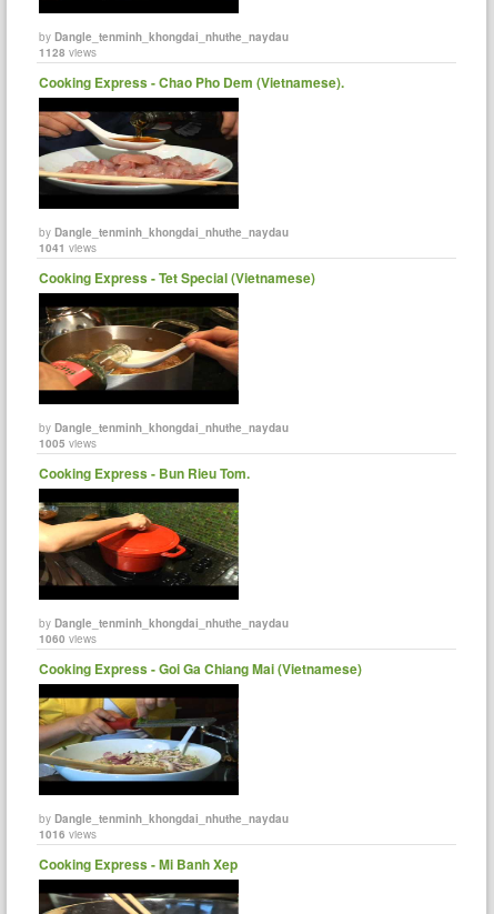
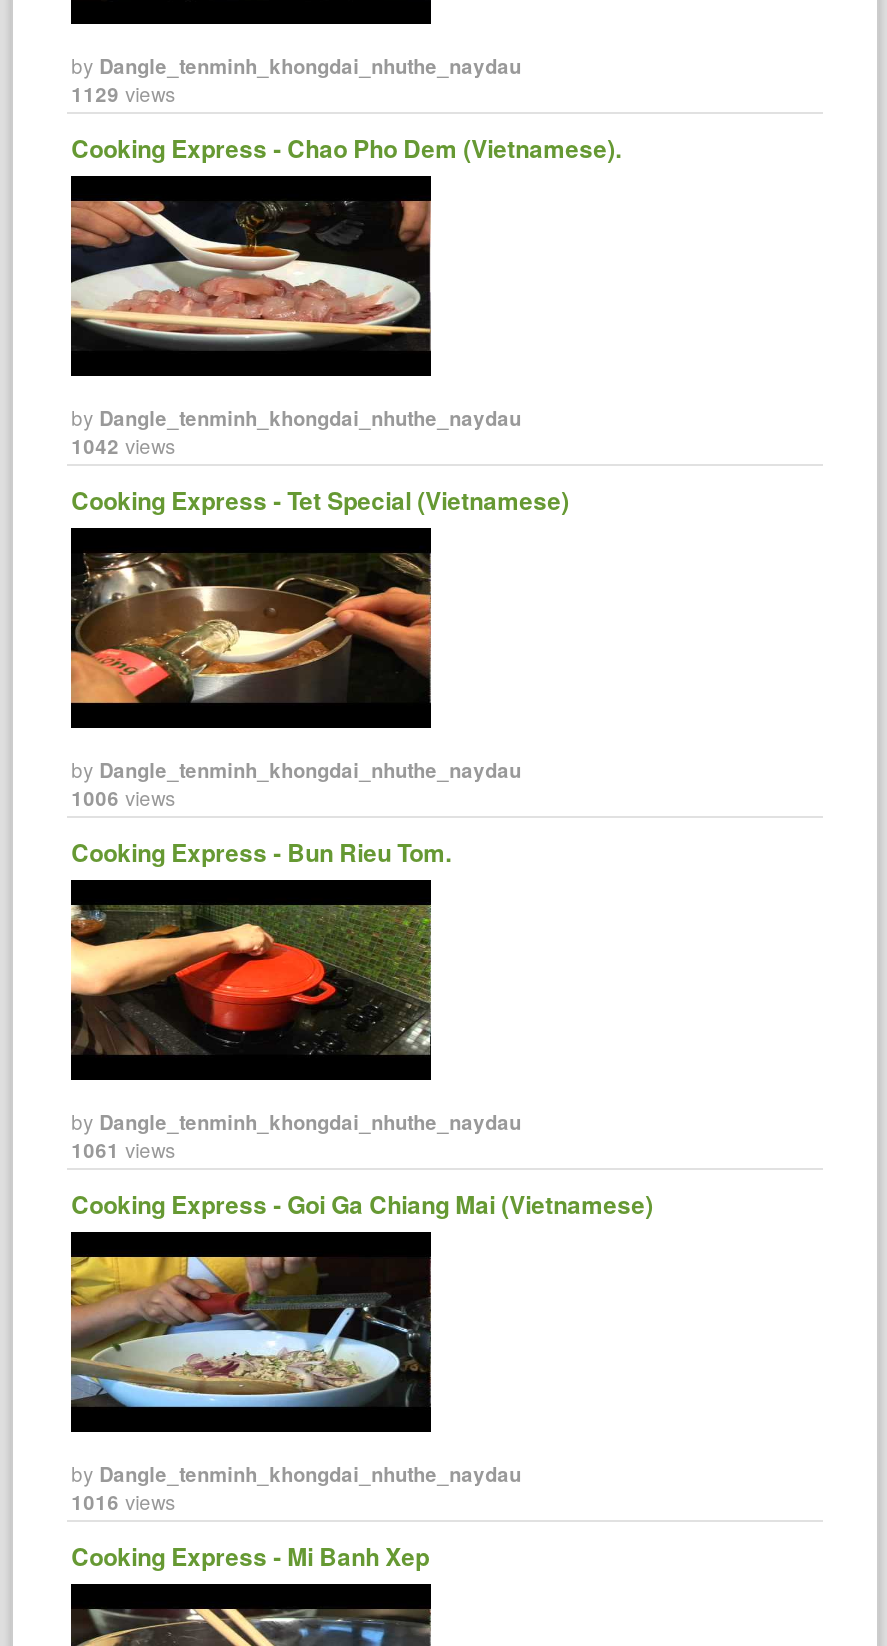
- 1128 views
+ 1129 views

- 1041 views
+ 1042 views

- 1005 views
+ 1006 views

- 1060 views
+ 1061 views
